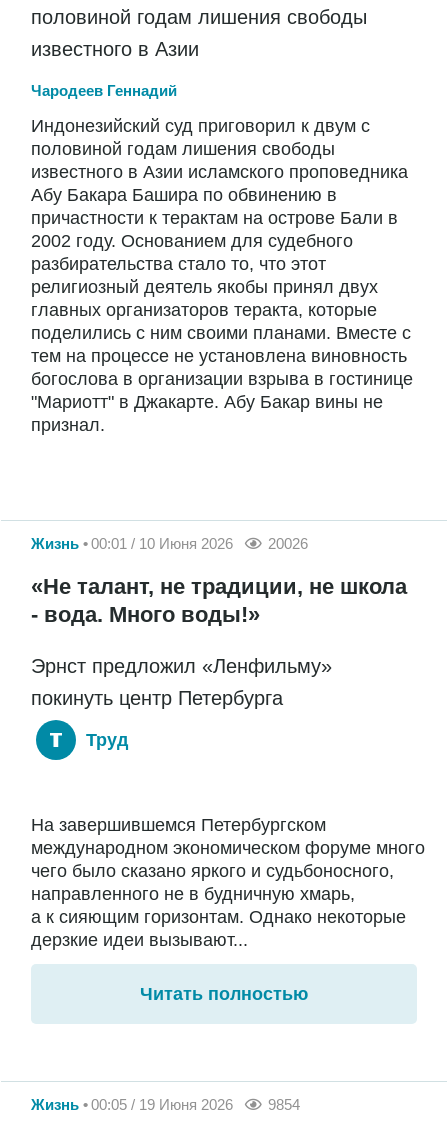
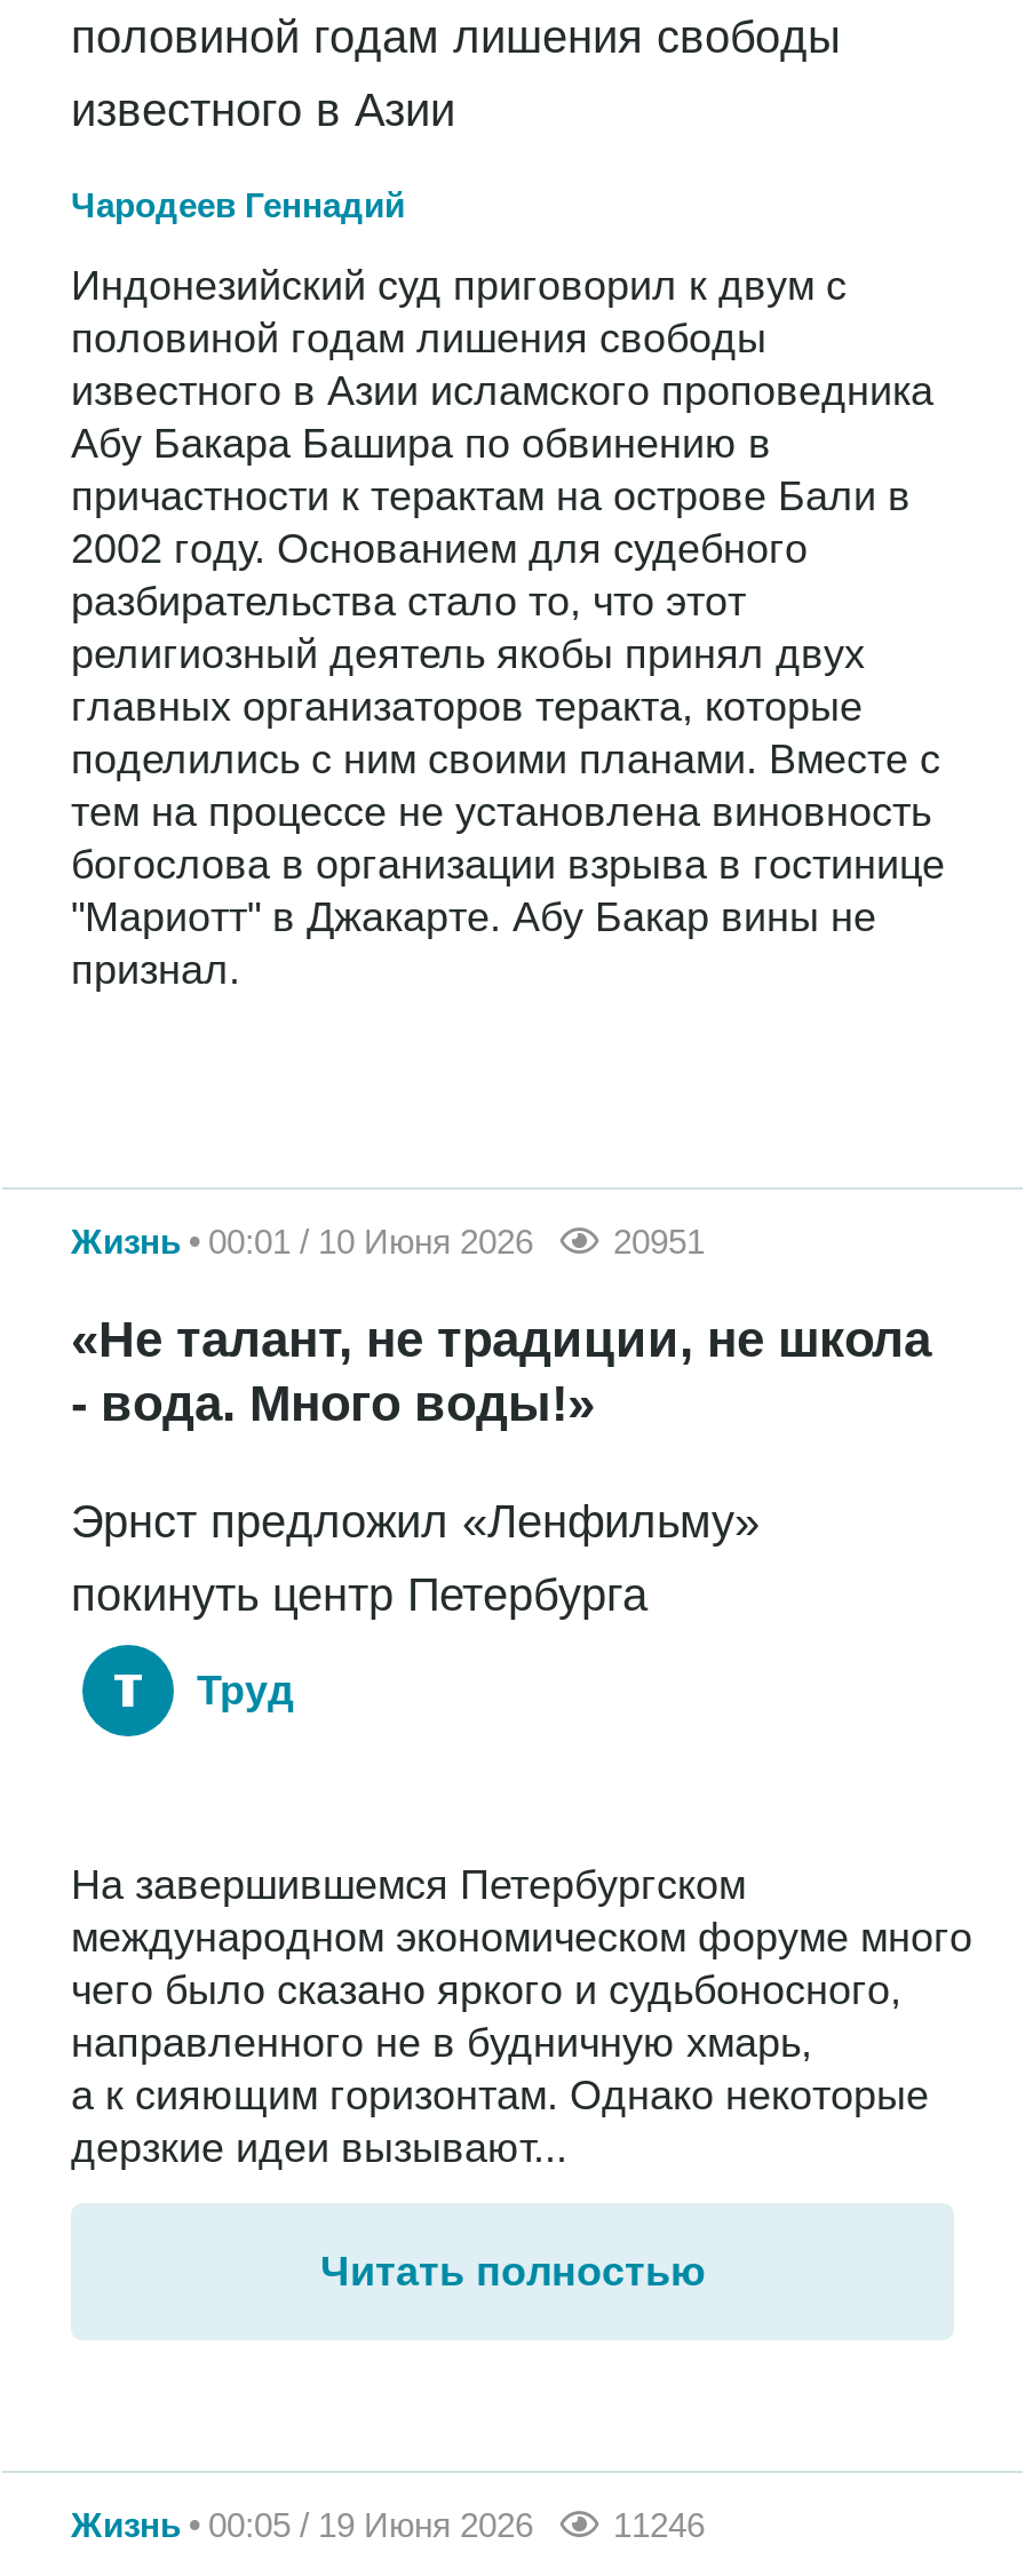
- 20026
+ 20951

- 9854
+ 11246
